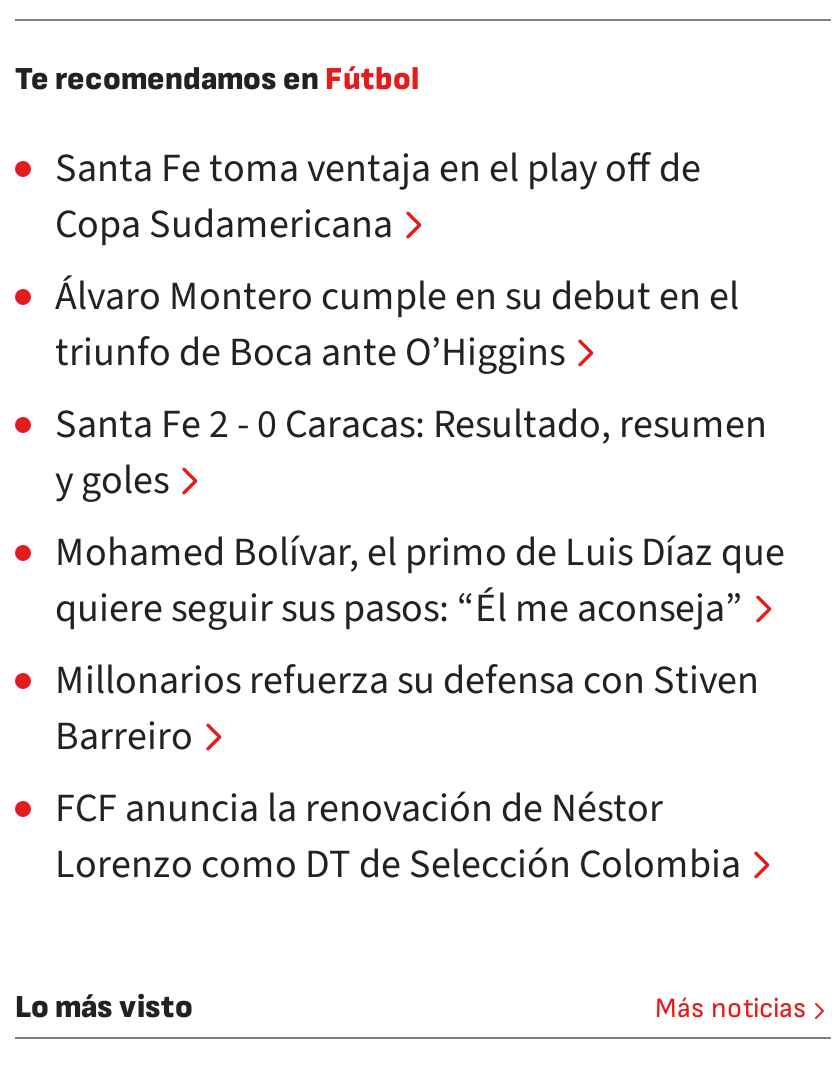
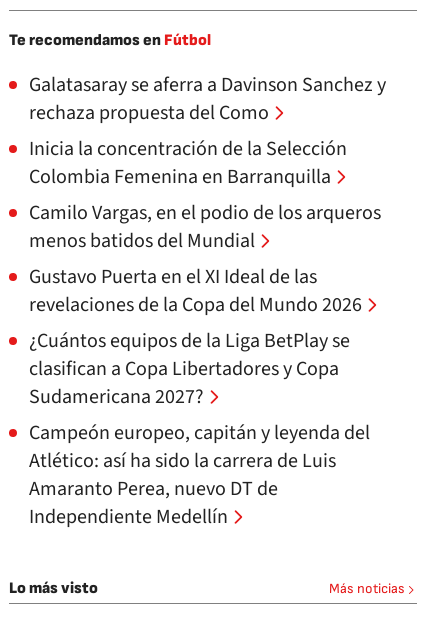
- Santa Fe toma ventaja en el play off de
- Copa Sudamericana
- Álvaro Montero cumple en su debut en el
- triunfo de Boca ante O’Higgins
- Santa Fe 2 - 0 Caracas: Resultado, resumen
- y goles
- Mohamed Bolívar, el primo de Luis Díaz que
- quiere seguir sus pasos: “Él me aconseja”
- Millonarios refuerza su defensa con Stiven
- Barreiro
- FCF anuncia la renovación de Néstor
- Lorenzo como DT de Selección Colombia
+ Galatasaray se aferra a Davinson Sanchez y
+ rechaza propuesta del Como
+ Inicia la concentración de la Selección
+ Colombia Femenina en Barranquilla
+ Camilo Vargas, en el podio de los arqueros
+ menos batidos del Mundial
+ Gustavo Puerta en el XI Ideal de las
+ revelaciones de la Copa del Mundo 2026
+ ¿Cuántos equipos de la Liga BetPlay se
+ clasifican a Copa Libertadores y Copa
+ Sudamericana 2027?
+ Campeón europeo, capitán y leyenda del
+ Atlético: así ha sido la carrera de Luis
+ Amaranto Perea, nuevo DT de
+ Independiente Medellín
